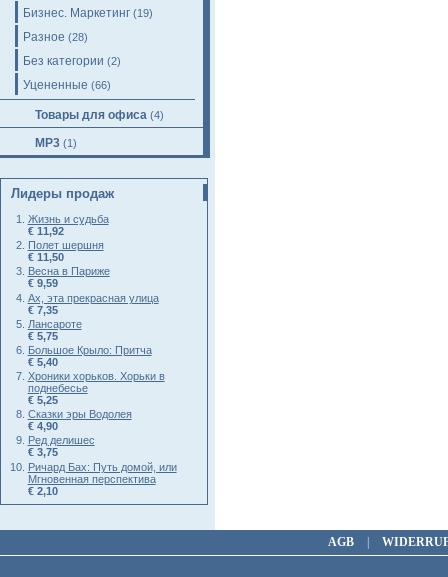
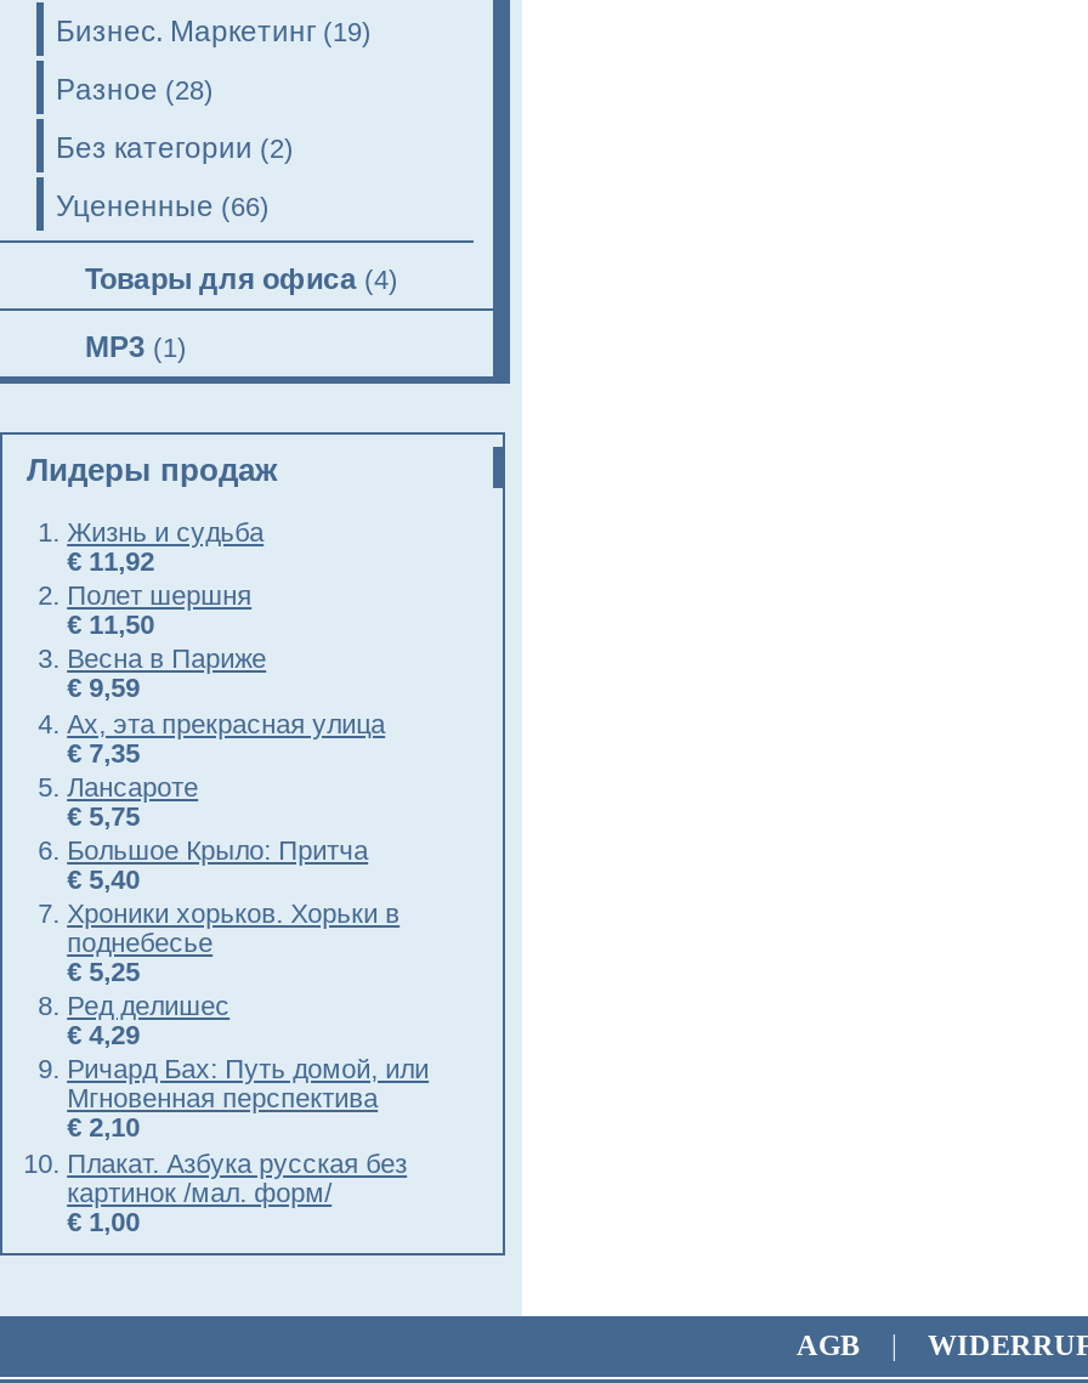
- Сказки эры Водолея
- € 4,90

moved up: Ред делишес

- € 3,75
+ € 4,29

moved up: Ричард Бах: Путь домой, или | Мгновенная перспектива | € 2,10

+ Плакат. Азбука русская без
+ картинок /мал. форм/
+ € 1,00
